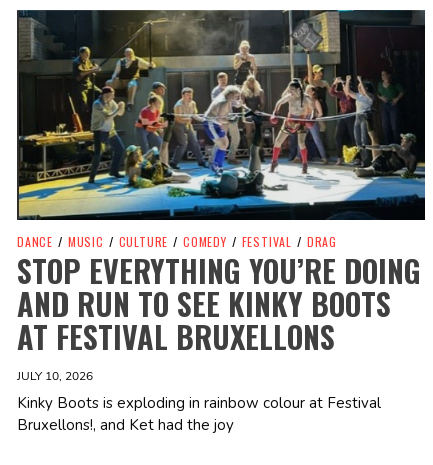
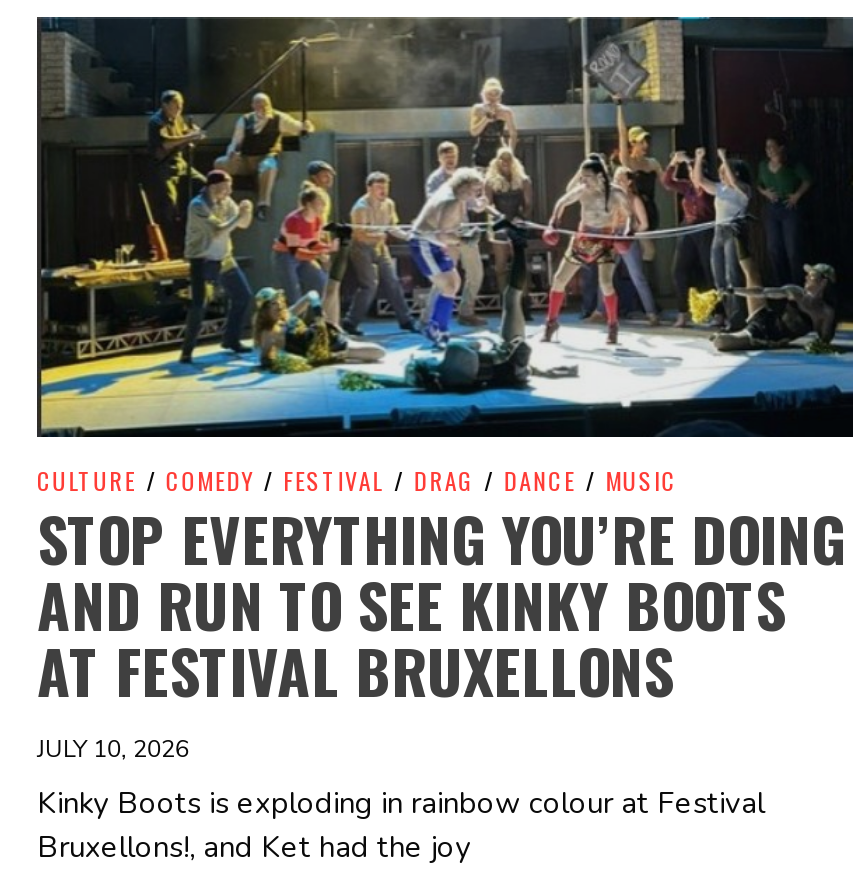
- DANCE / MUSIC / CULTURE / COMEDY / FESTIVAL / DRAG
+ CULTURE / COMEDY / FESTIVAL / DRAG / DANCE / MUSIC
